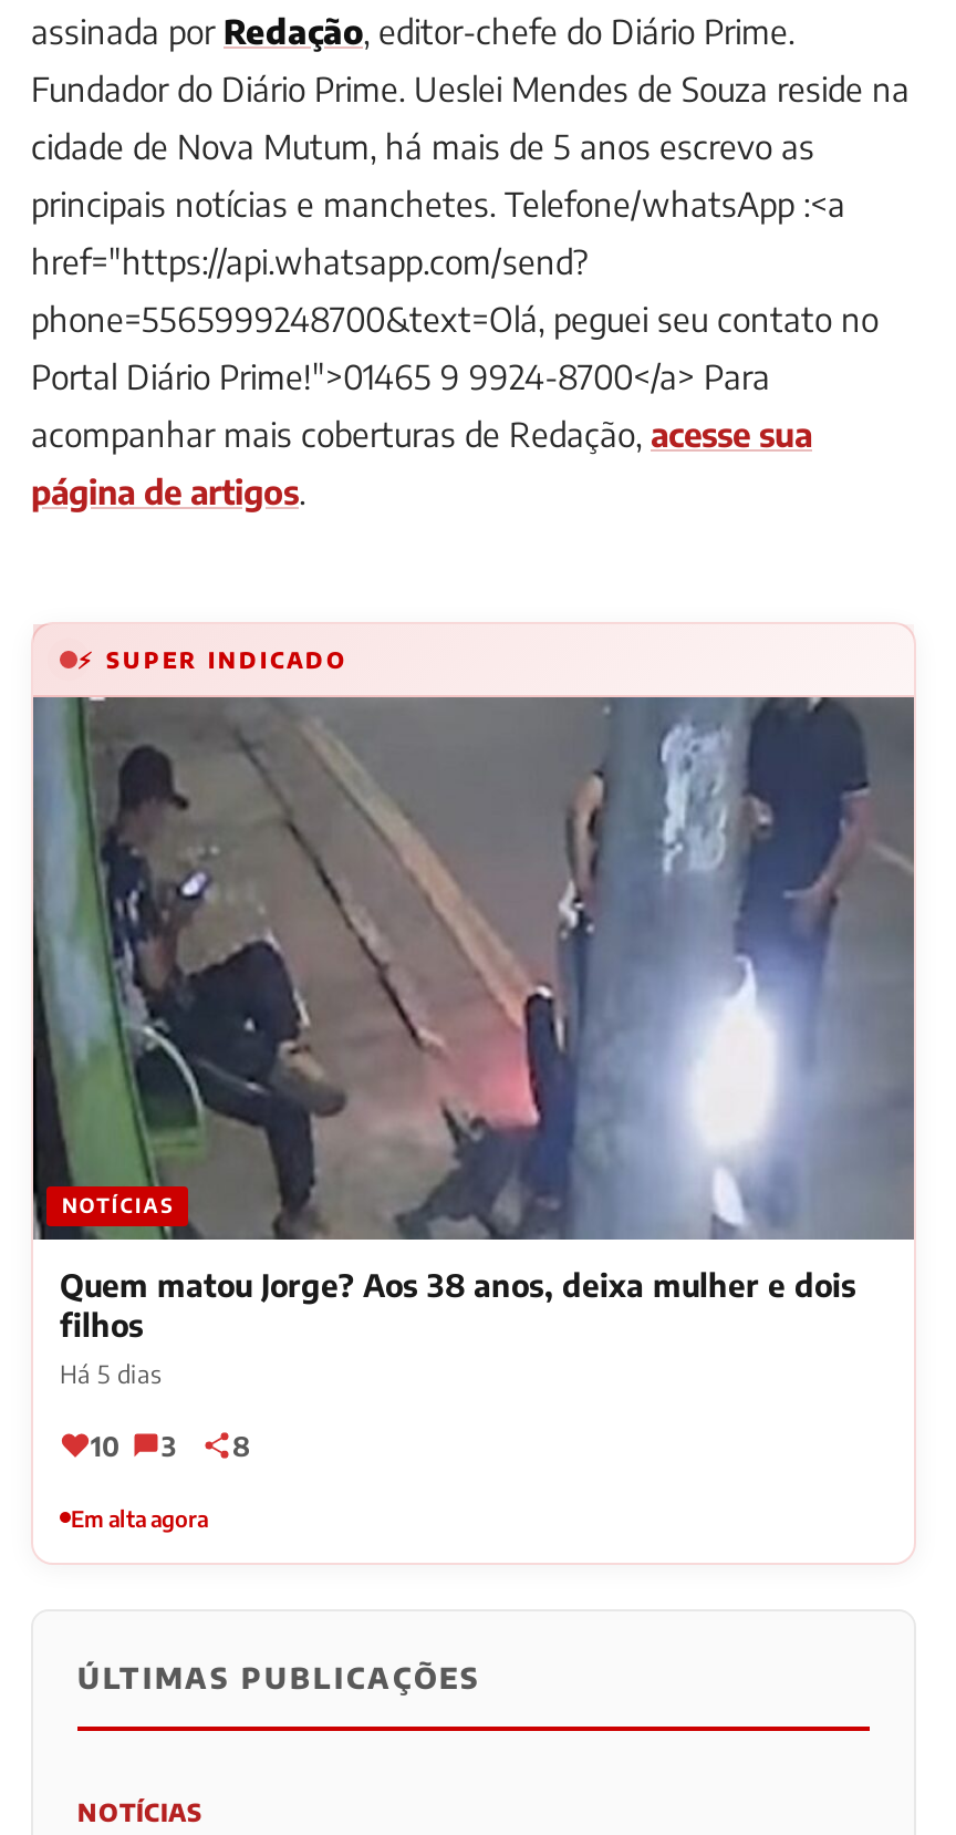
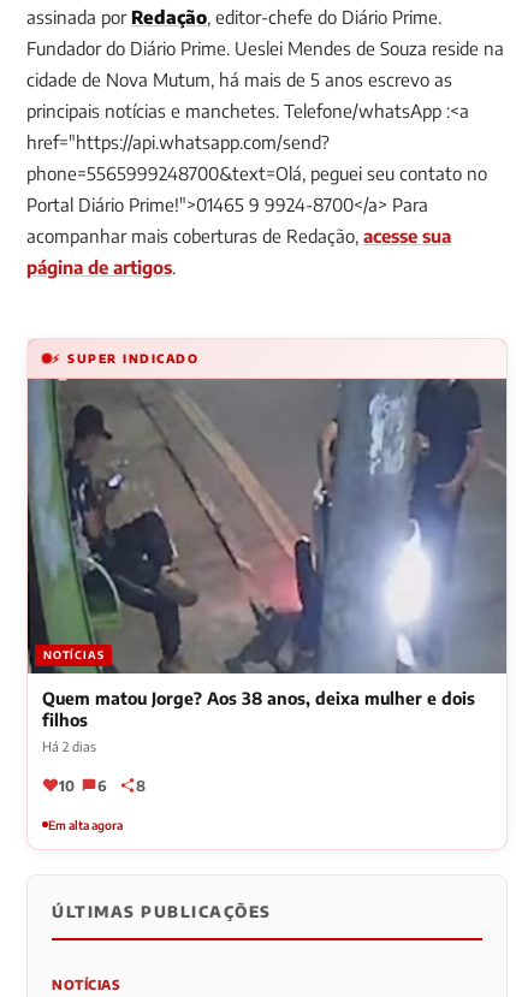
- Há 5 dias
+ Há 2 dias

- 10 3 8
+ 10 6 8
